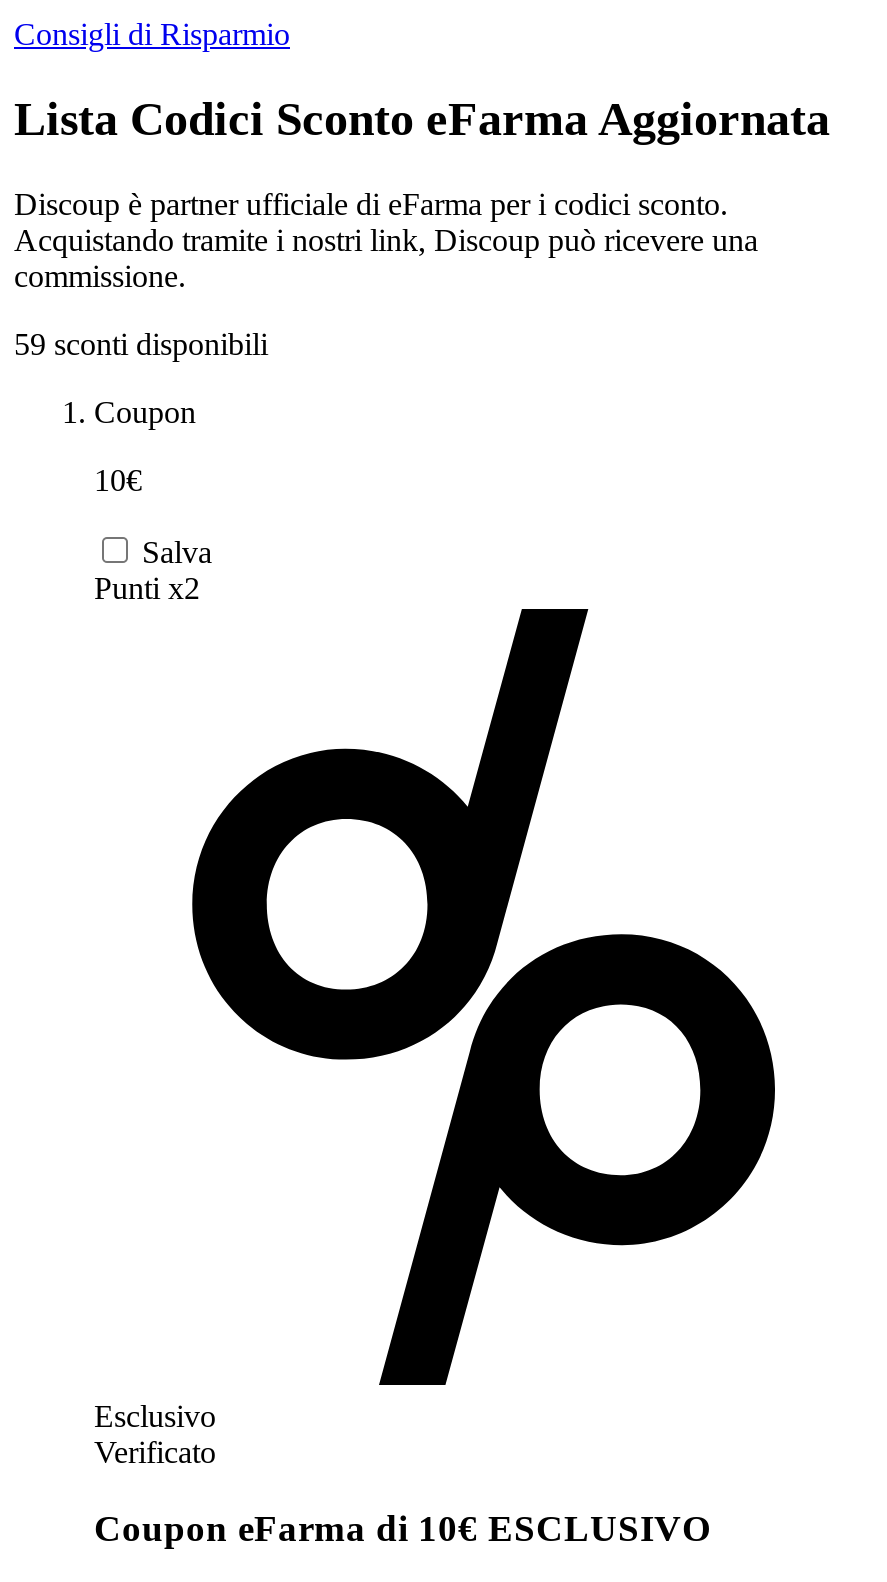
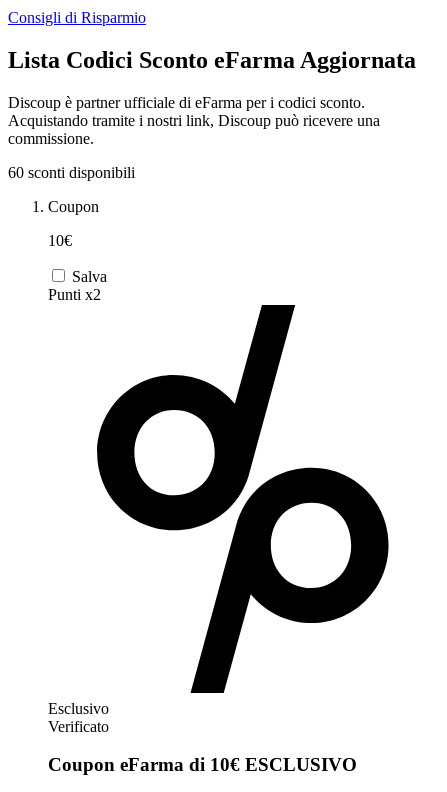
- 59 sconti disponibili
+ 60 sconti disponibili
